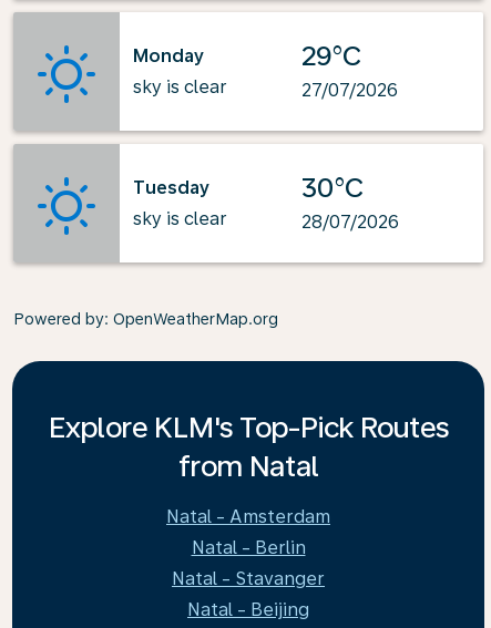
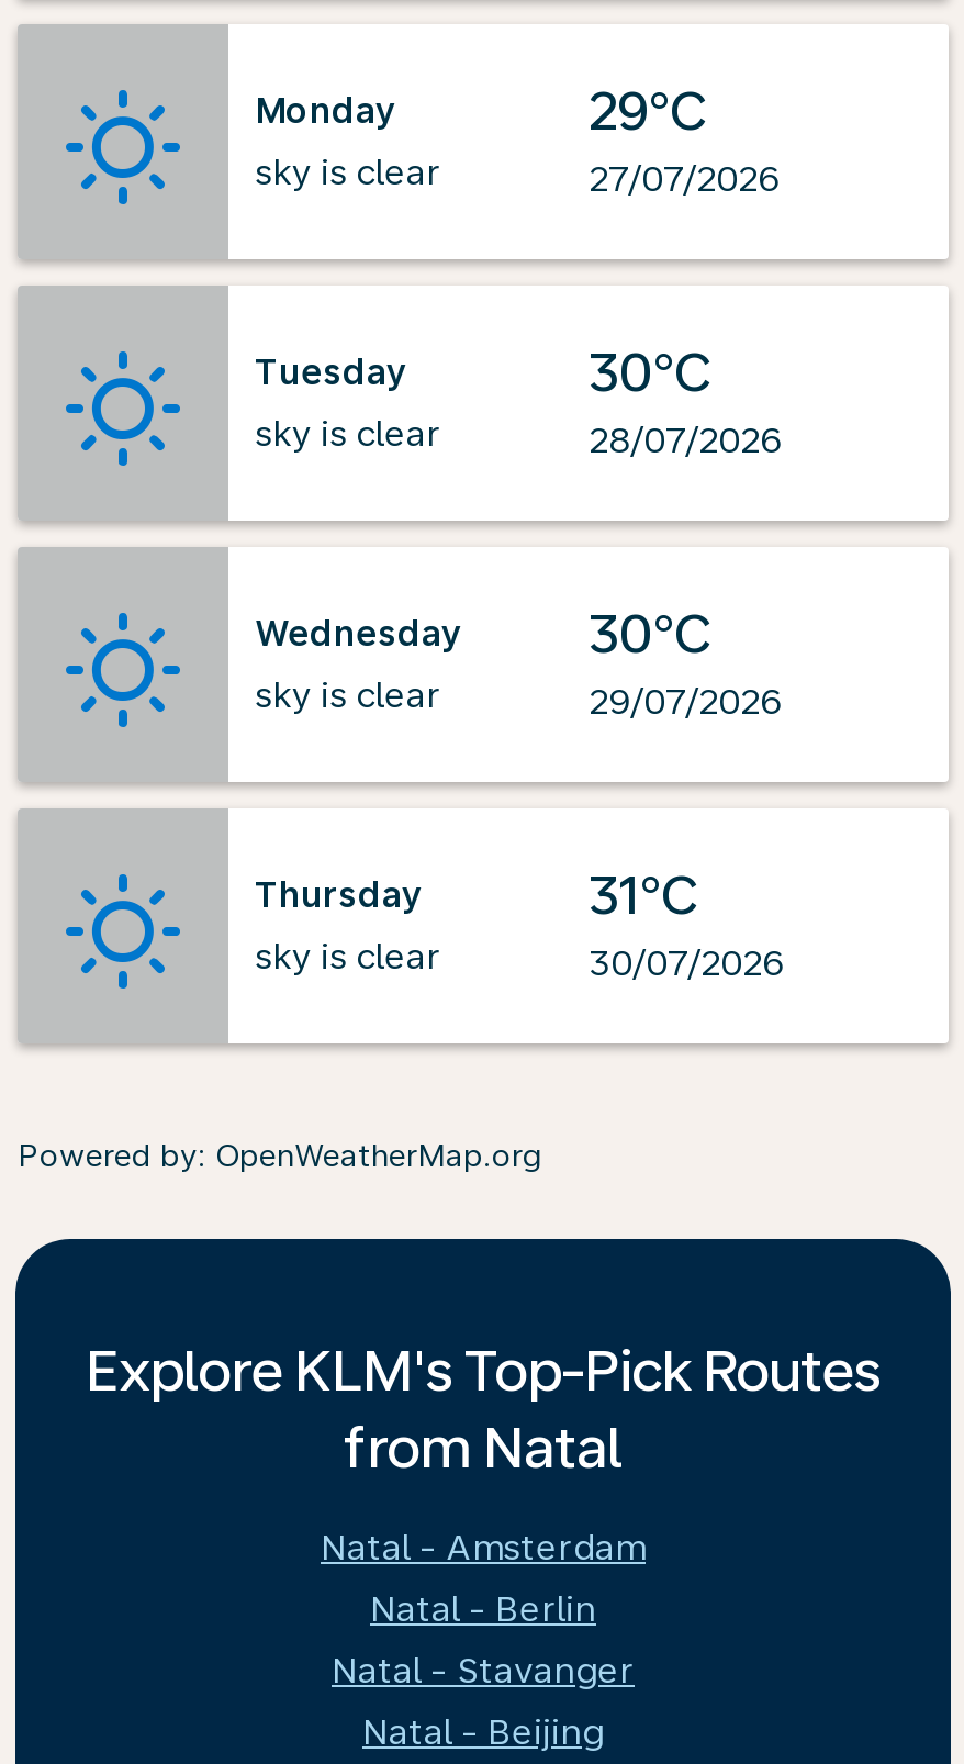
+ Wednesday
+ sky is clear

+ Thursday
+ sky is clear

+ 30°C
+ 29/07/2026

+ 31°C
+ 30/07/2026
